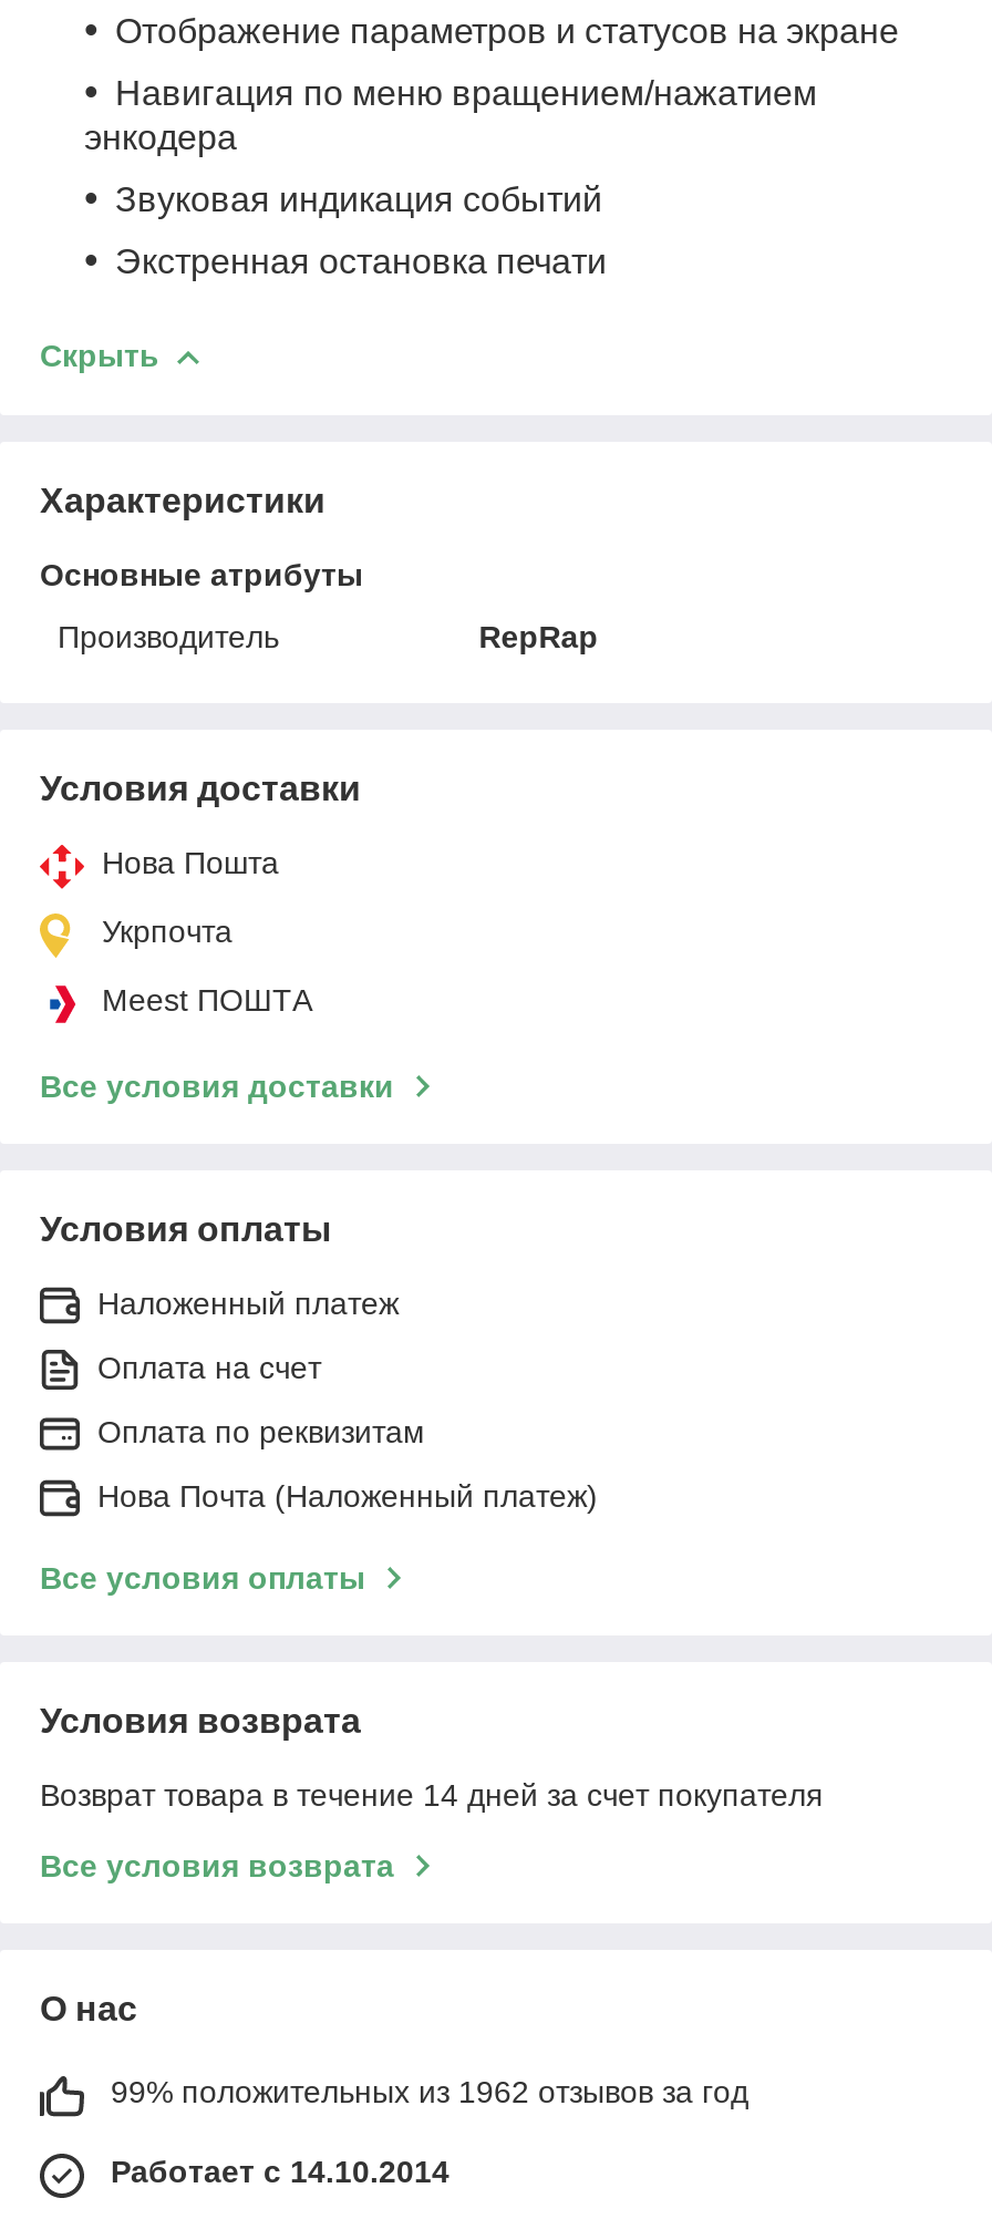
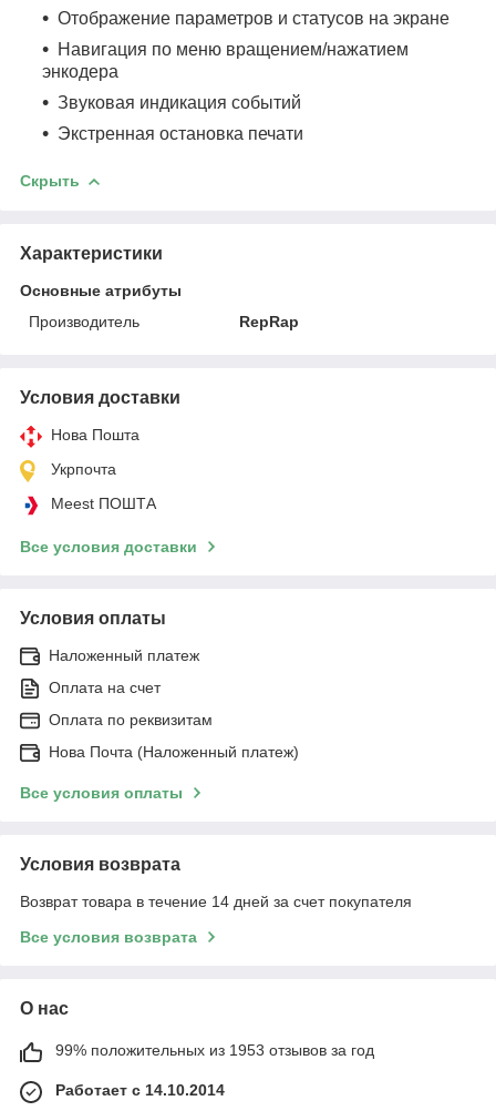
- 99% положительных из 1962 отзывов за год
+ 99% положительных из 1953 отзывов за год
